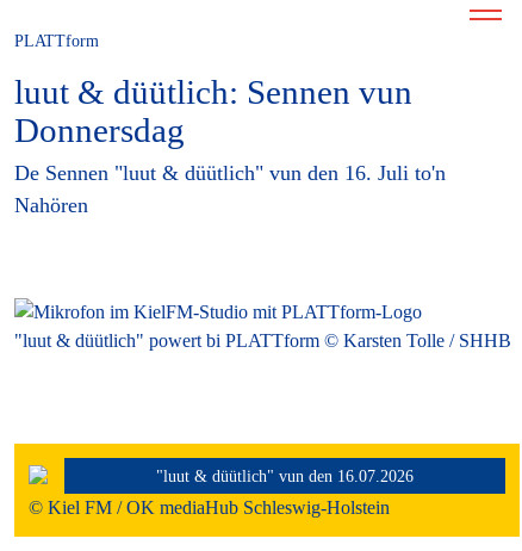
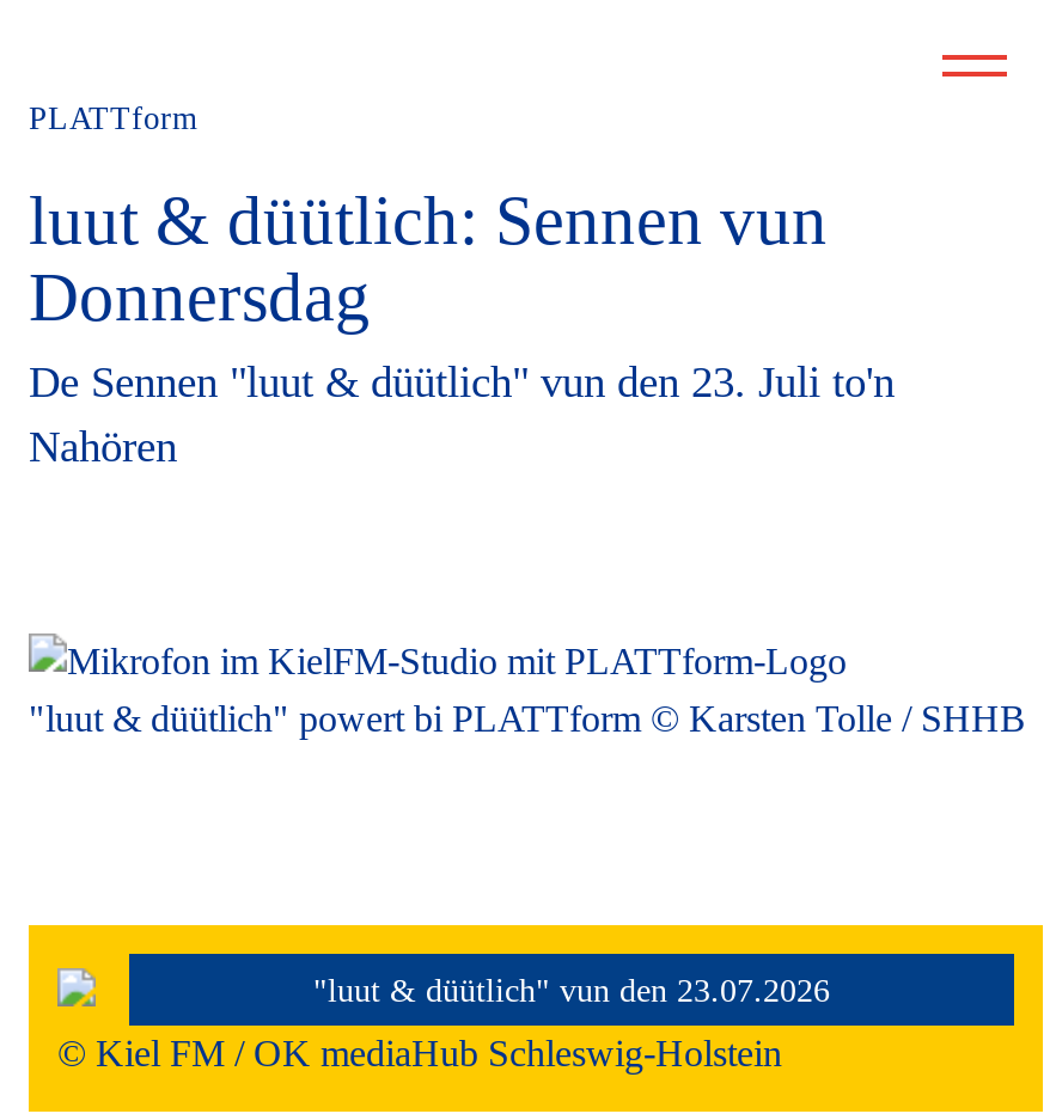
- De Sennen "luut & düütlich" vun den 16. Juli to'n
+ De Sennen "luut & düütlich" vun den 23. Juli to'n

- "luut & düütlich" vun den 16.07.2026
+ "luut & düütlich" vun den 23.07.2026
